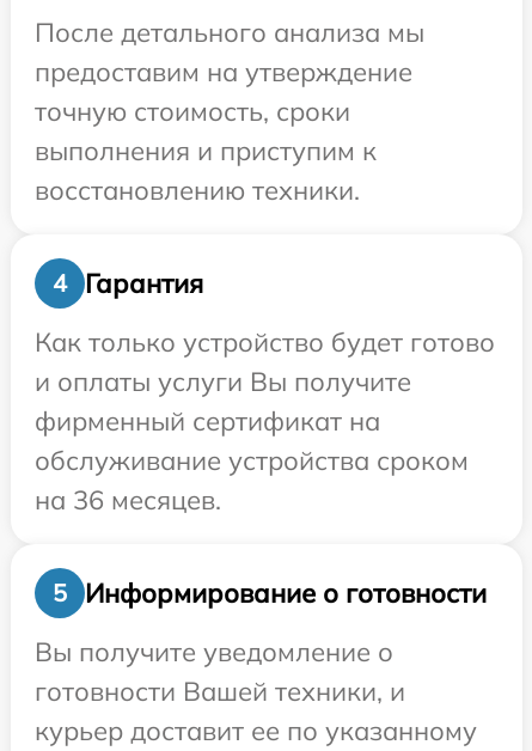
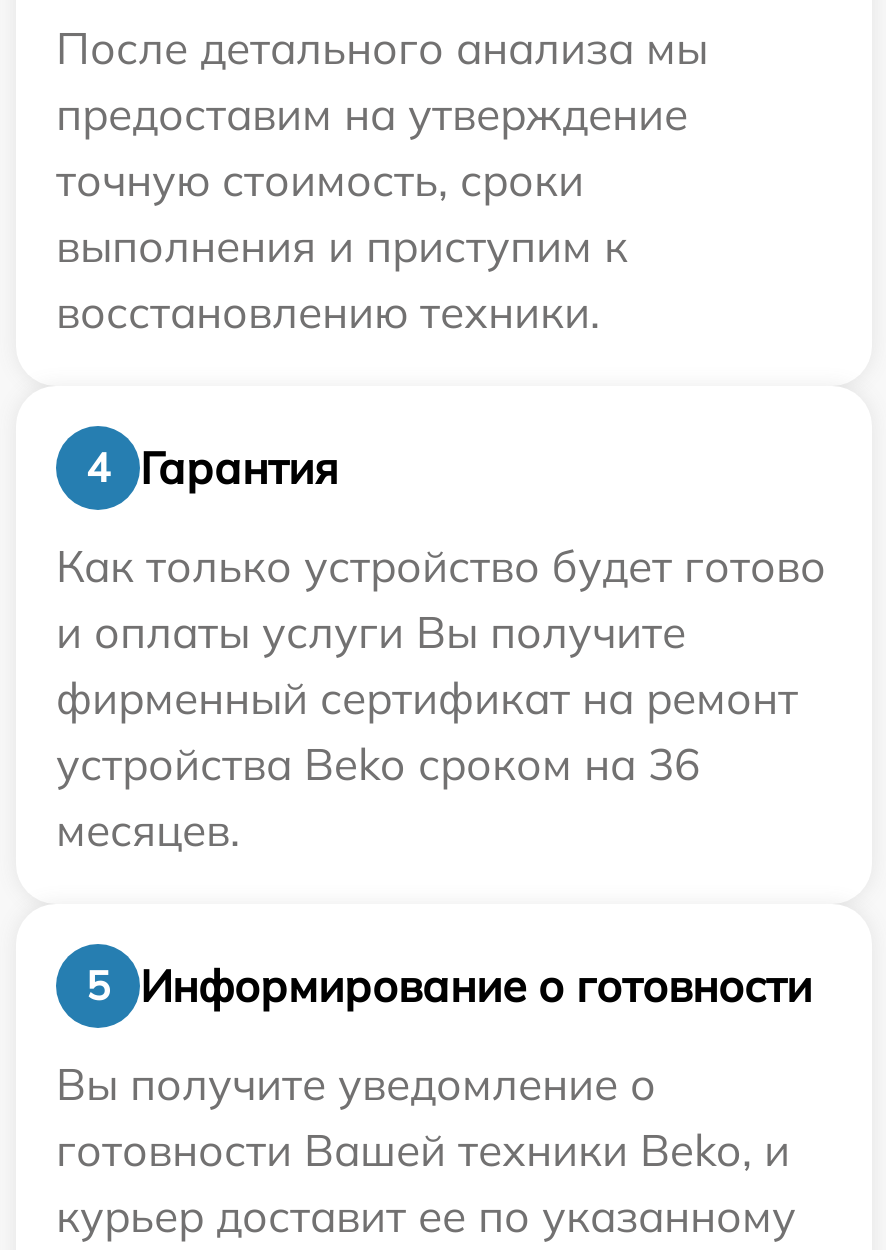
- фирменный сертификат на
- обслуживание устройства сроком
- на 36 месяцев.
+ фирменный сертификат на ремонт
+ устройства Beko сроком на 36
+ месяцев.

- готовности Вашей техники, и
+ готовности Вашей техники Beko, и
